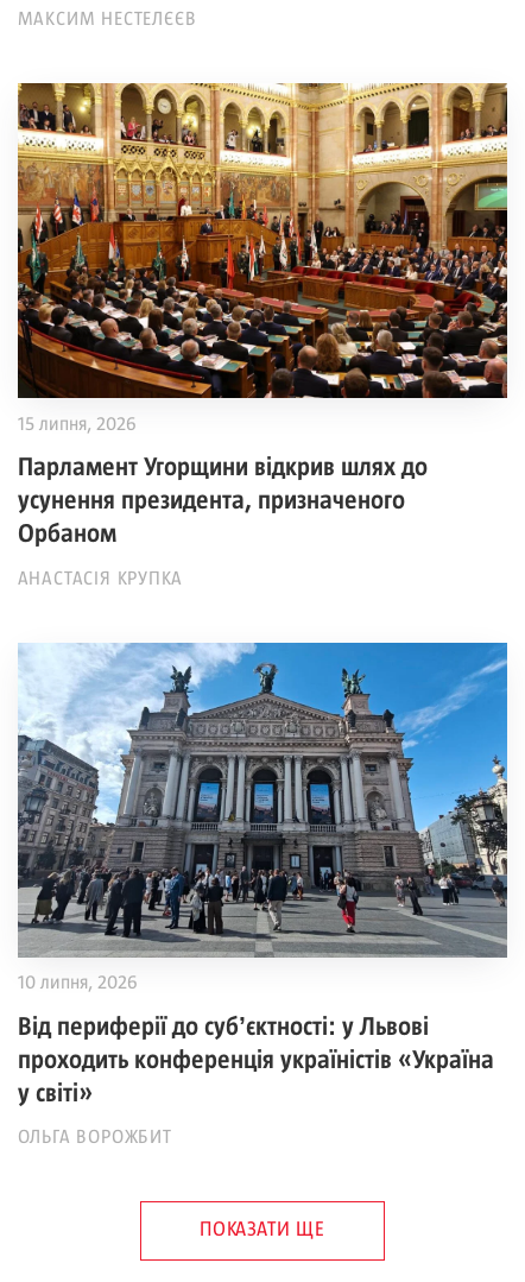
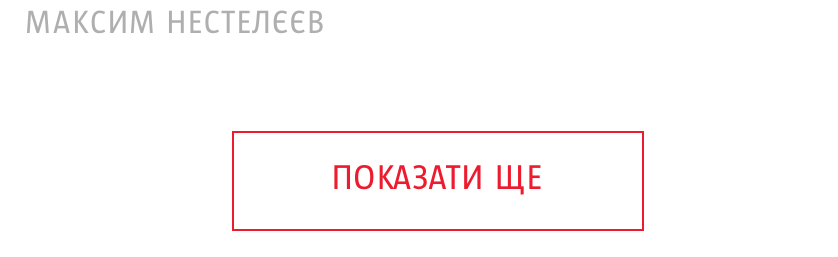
- [image]
- 15 липня, 2026
- Парламент Угорщини відкрив шлях до
- усунення президента, призначеного
- Орбаном
- АНАСТАСІЯ КРУПКА

- [image]
- 10 липня, 2026
- Від периферії до субʼєктності: у Львові
- проходить конференція україністів «Україна
- у світі»
- ОЛЬГА ВОРОЖБИТ
